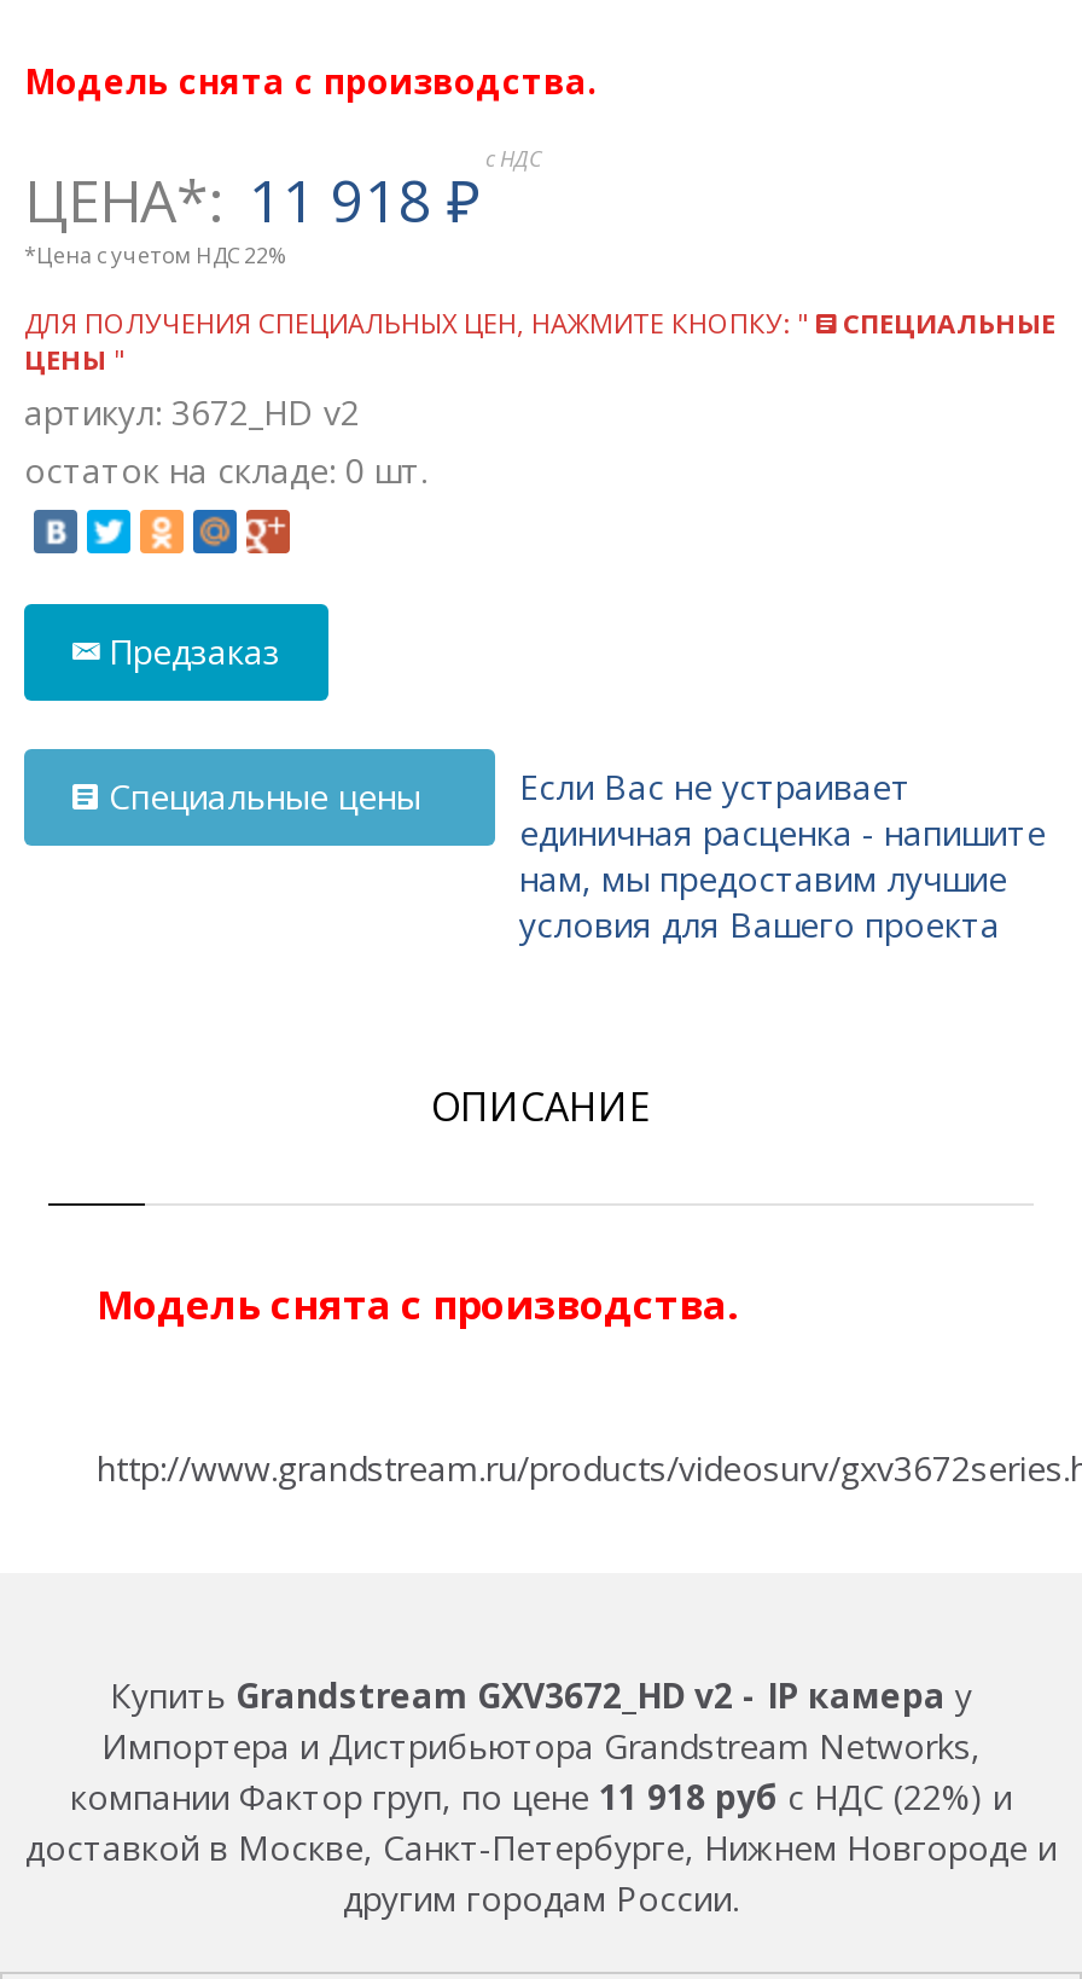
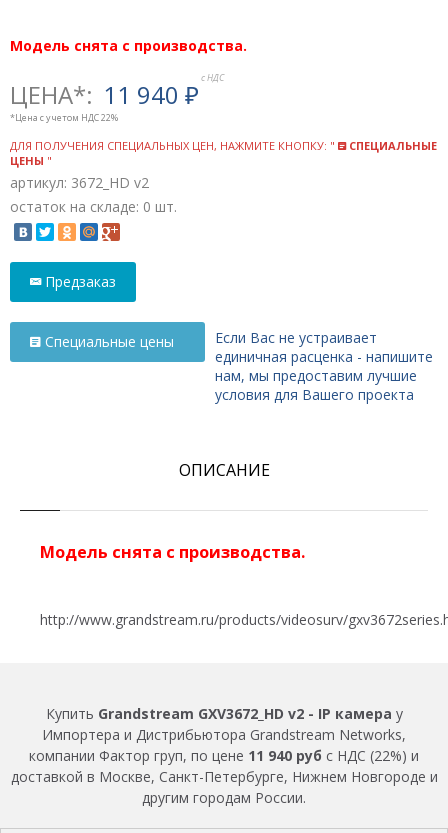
- ЦЕНА*: 11 918 ₽
+ ЦЕНА*: 11 940 ₽

- компании Фактор груп, по цене 11 918 руб с НДС (22%) и
+ компании Фактор груп, по цене 11 940 руб с НДС (22%) и
